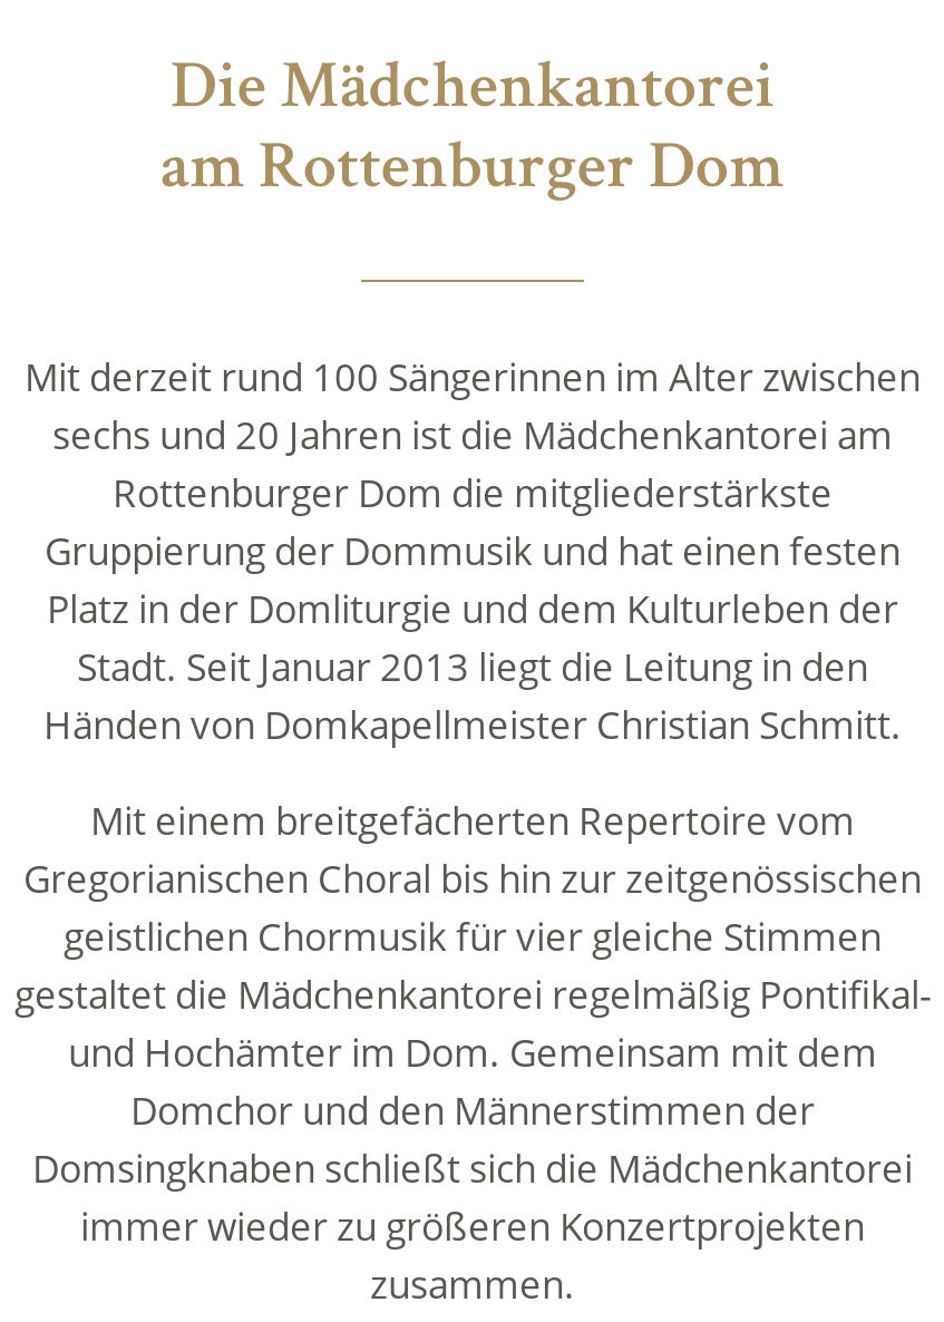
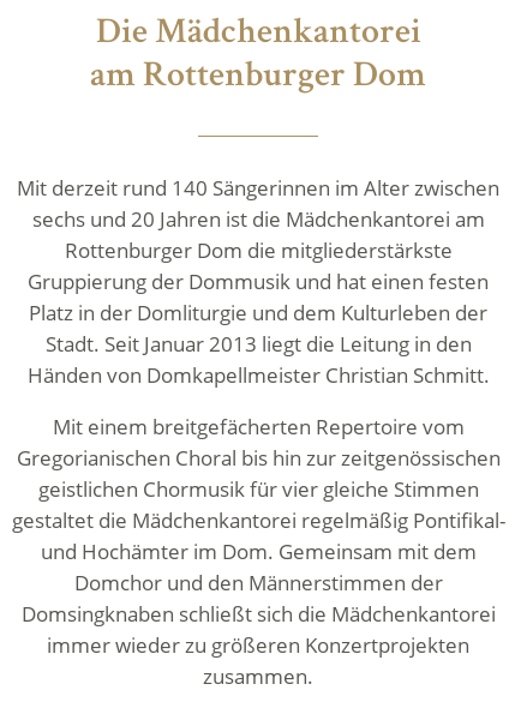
- Mit derzeit rund 100 Sängerinnen im Alter zwischen
+ Mit derzeit rund 140 Sängerinnen im Alter zwischen
